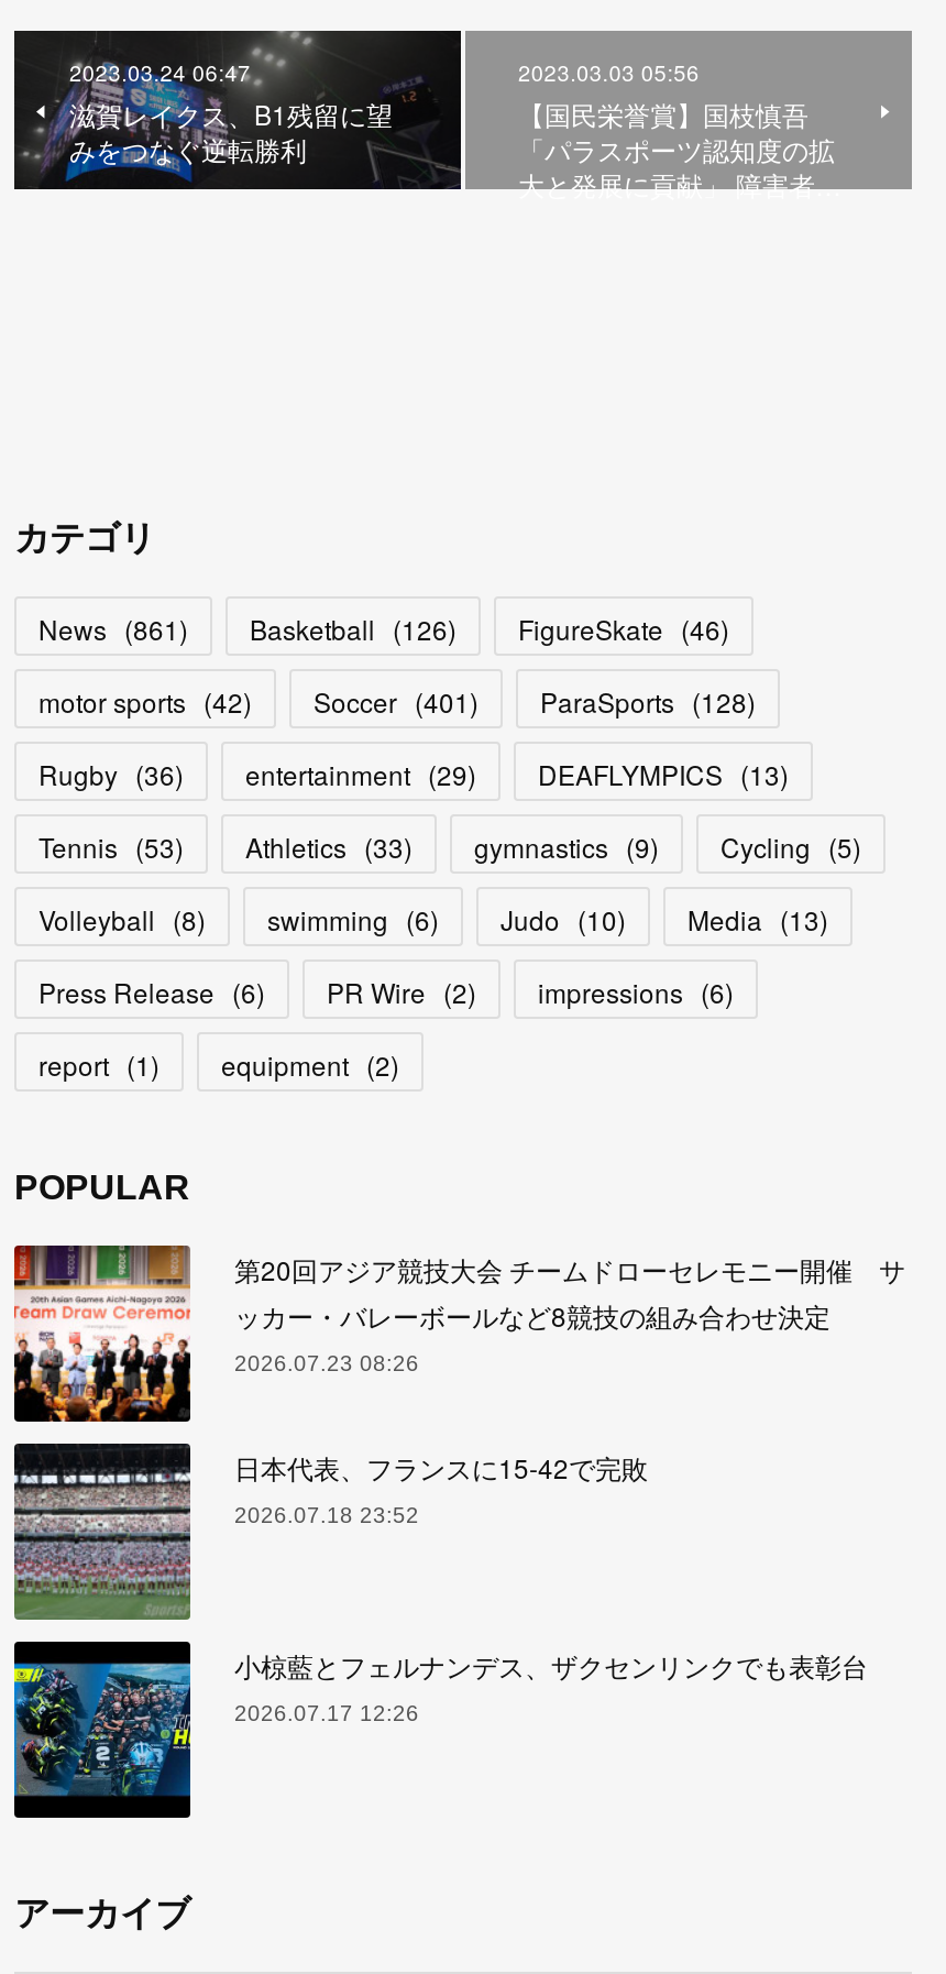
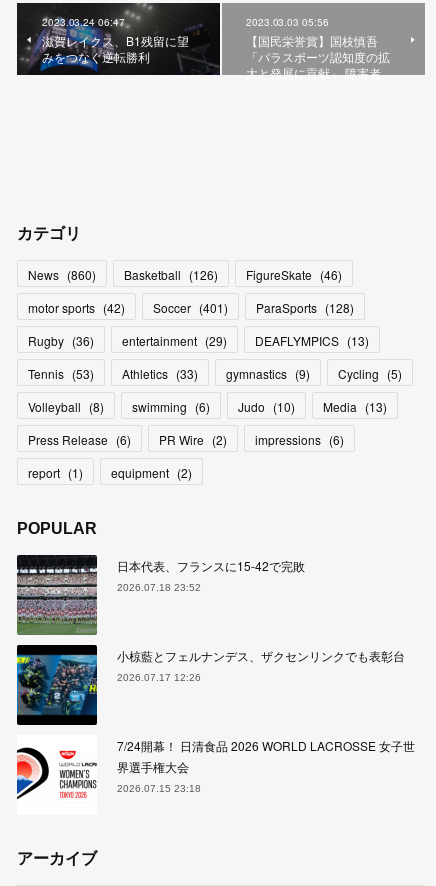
- News (861) Basketball (126) FigureSkate (46)
+ News (860) Basketball (126) FigureSkate (46)

- [image]
- 第20回アジア競技大会 チームドローセレモニー開催 サ
- ッカー・バレーボールなど8競技の組み合わせ決定
- 2026.07.23 08:26

moved up: [image] | 日本代表、フランスに15-42で完敗 | 2026.07.18 23:52 | 小椋藍とフェルナンデス、ザクセンリンクでも表彰台 | 2026.07.17 12:26

moved up: [image]

+ [image]

+ [image]
+ 7/24開幕！ 日清食品 2026 WORLD LACROSSE 女子世
+ 界選手権大会
+ 2026.07.15 23:18
